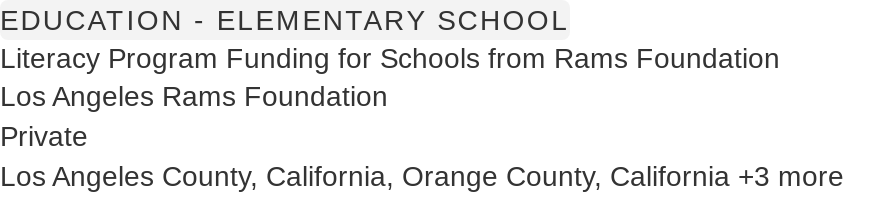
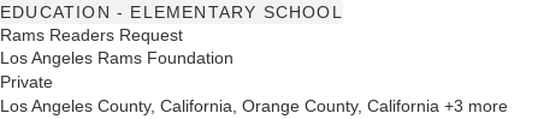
- Literacy Program Funding for Schools from Rams Foundation
+ Rams Readers Request
